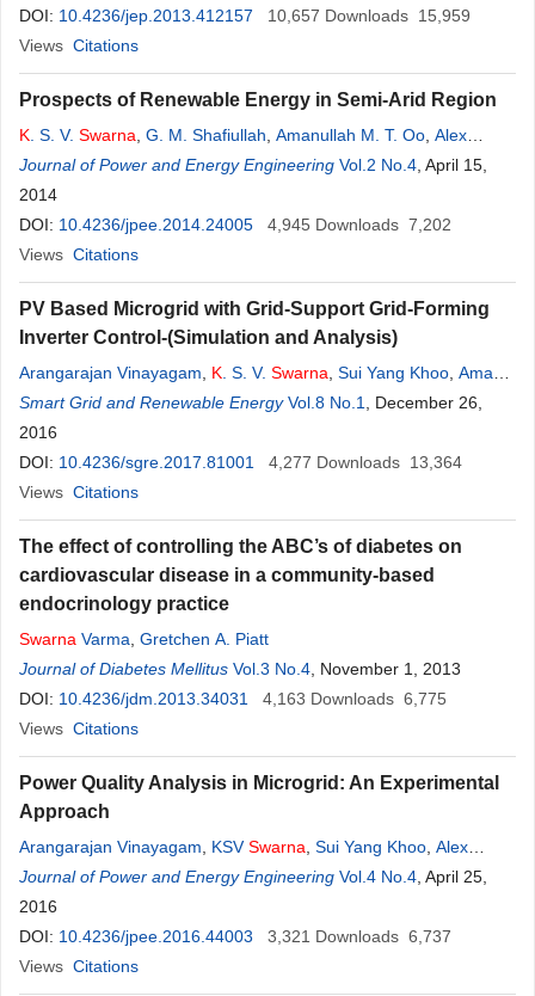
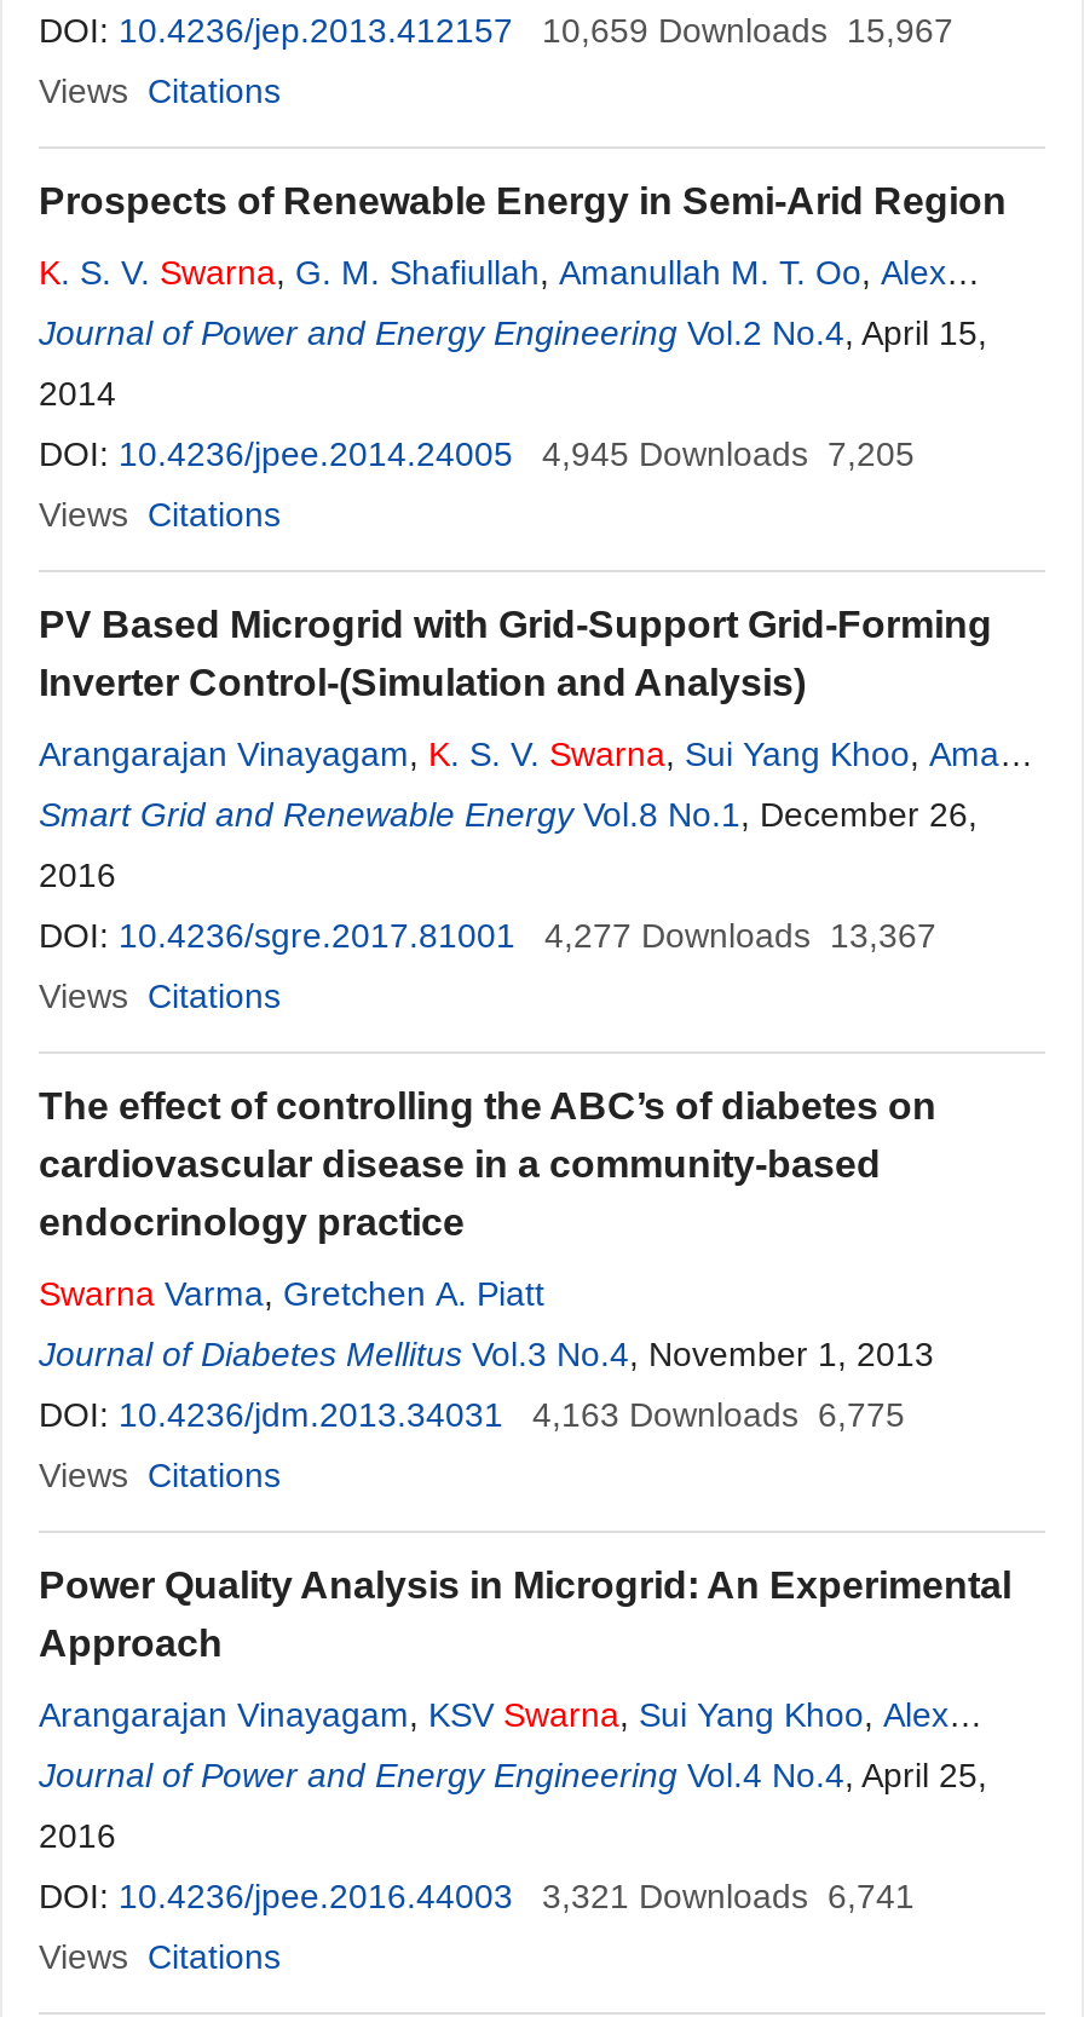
- DOI: 10.4236/jep.2013.412157 10,657 Downloads 15,959
+ DOI: 10.4236/jep.2013.412157 10,659 Downloads 15,967

- DOI: 10.4236/jpee.2014.24005 4,945 Downloads 7,202
+ DOI: 10.4236/jpee.2014.24005 4,945 Downloads 7,205

- DOI: 10.4236/sgre.2017.81001 4,277 Downloads 13,364
+ DOI: 10.4236/sgre.2017.81001 4,277 Downloads 13,367

- DOI: 10.4236/jpee.2016.44003 3,321 Downloads 6,737
+ DOI: 10.4236/jpee.2016.44003 3,321 Downloads 6,741
